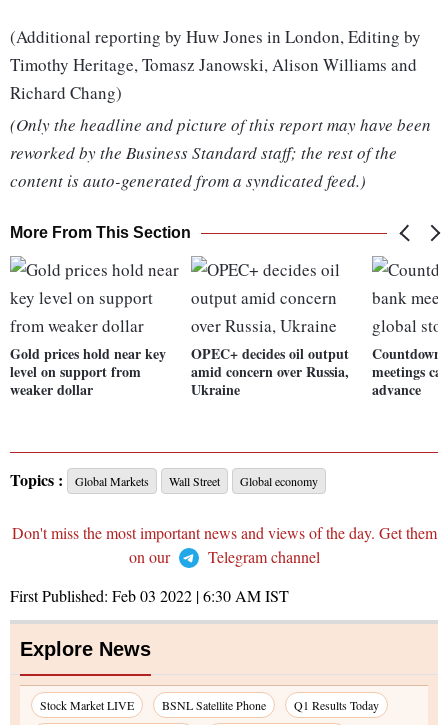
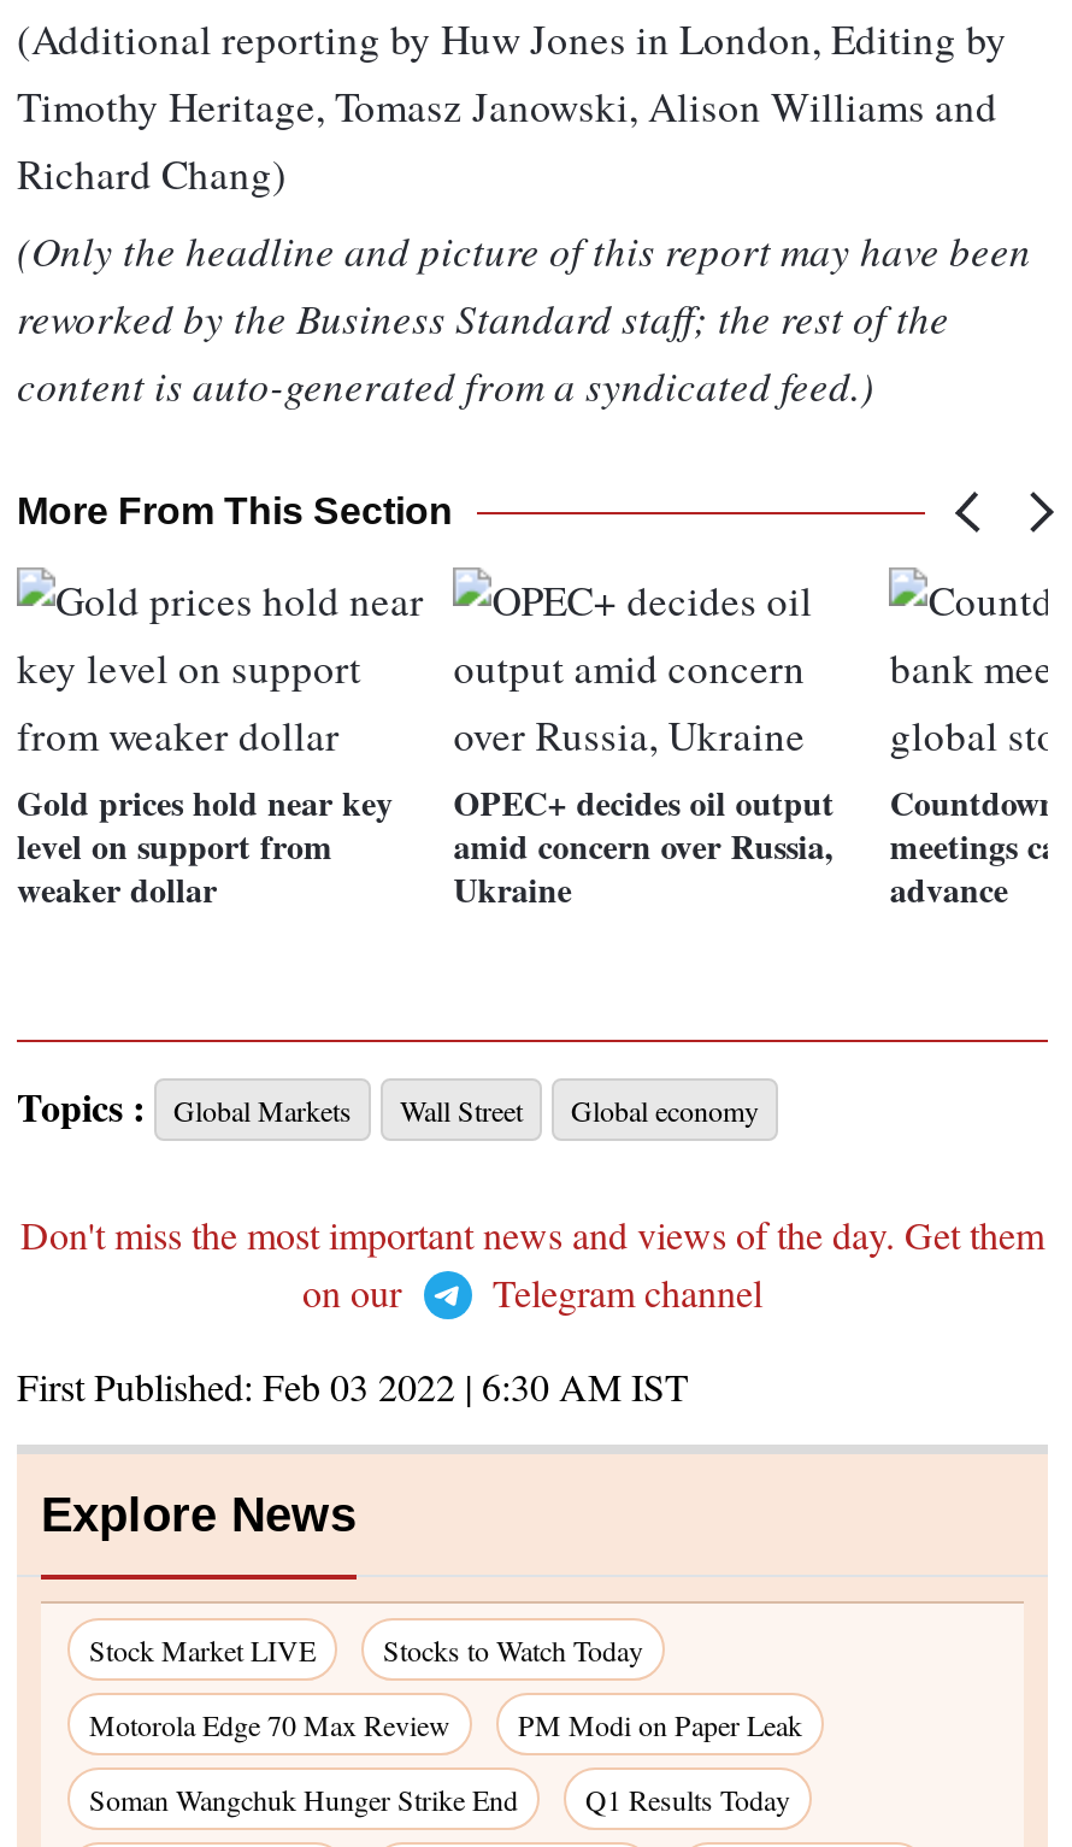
- BSNL Satellite Phone
+ Stocks to Watch Today
+ Motorola Edge 70 Max Review
+ PM Modi on Paper Leak
+ Soman Wangchuk Hunger Strike End
